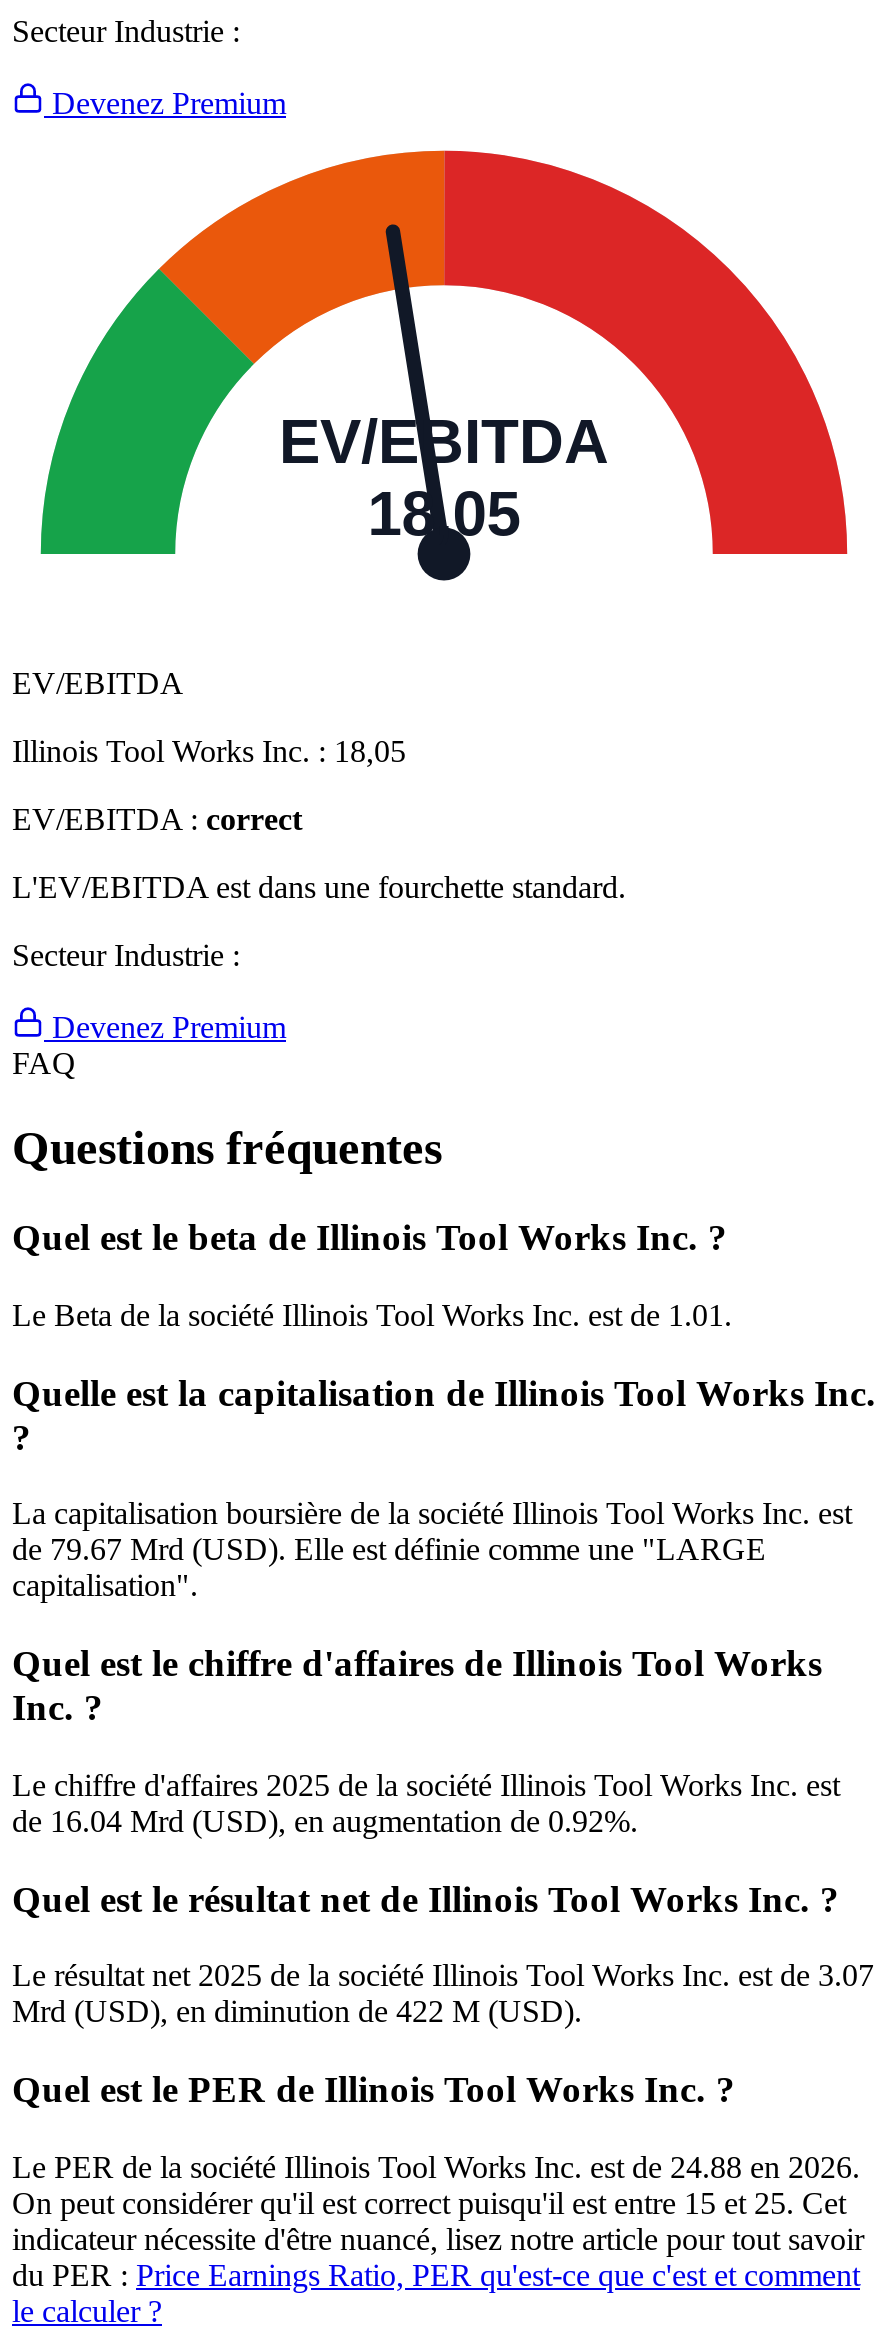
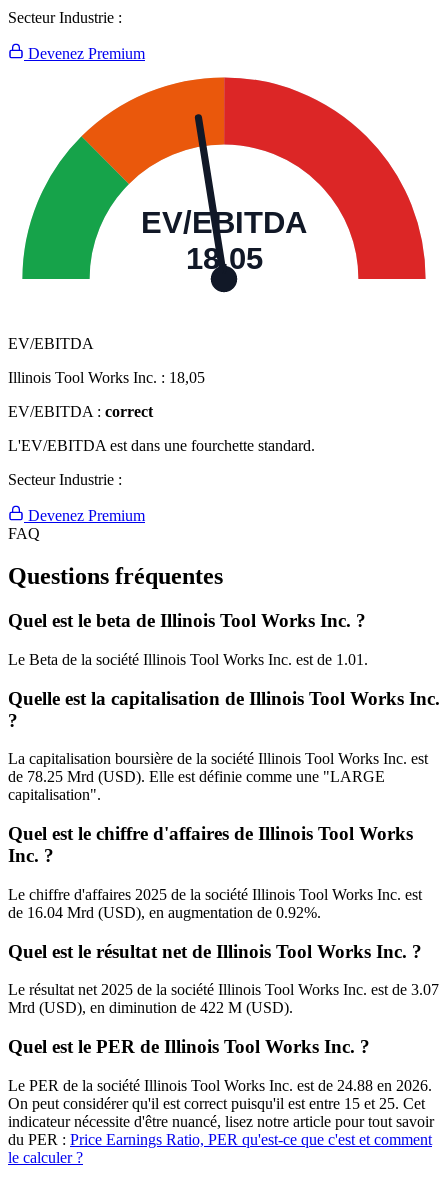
- de 79.67 Mrd (USD). Elle est définie comme une "LARGE
+ de 78.25 Mrd (USD). Elle est définie comme une "LARGE
